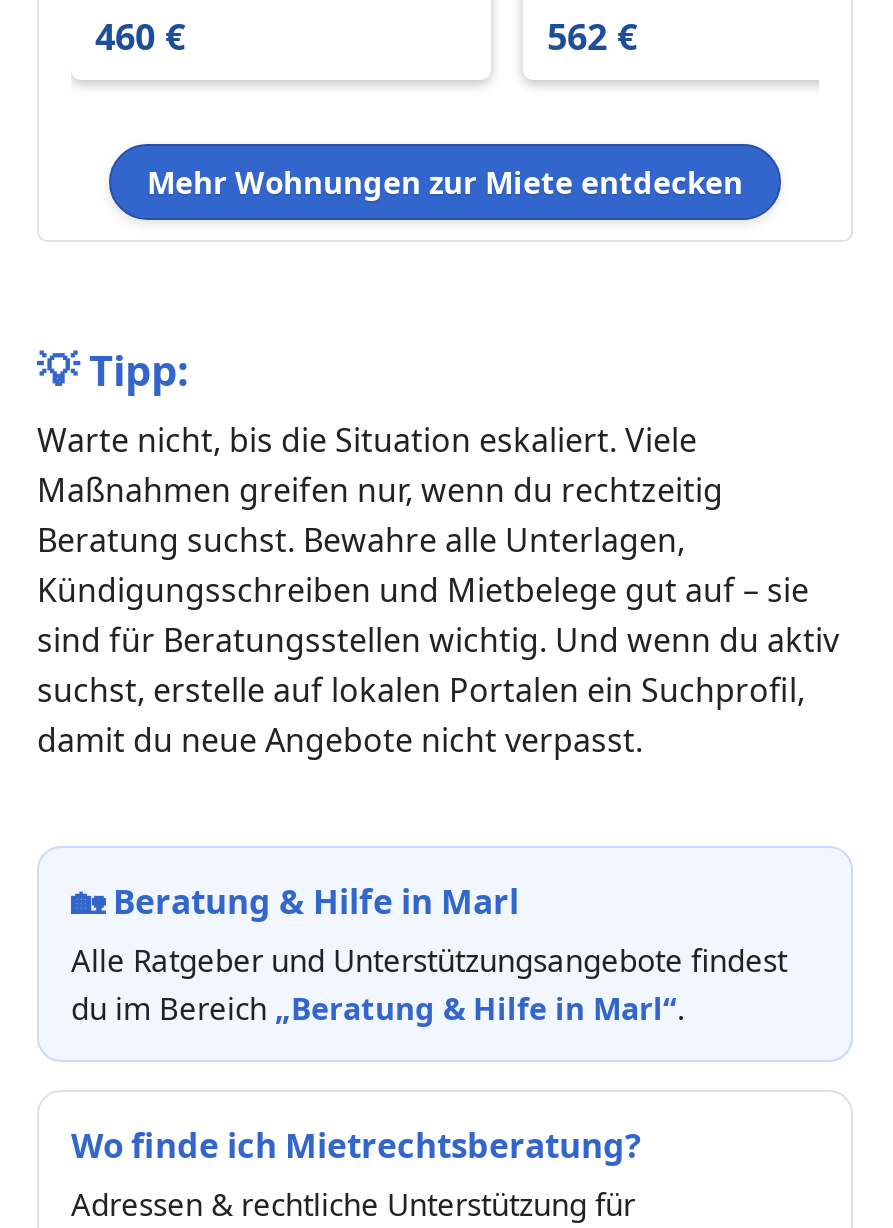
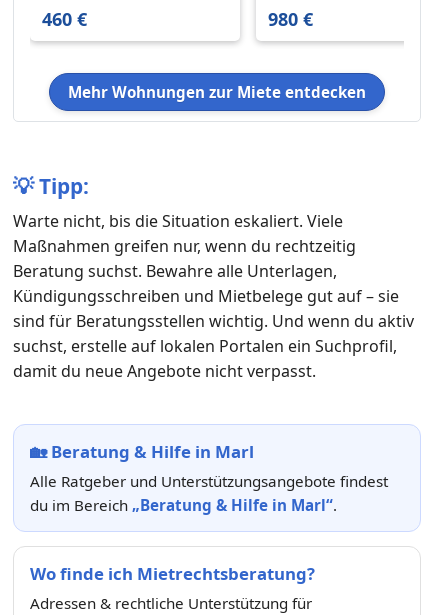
- 562 €
+ 980 €
